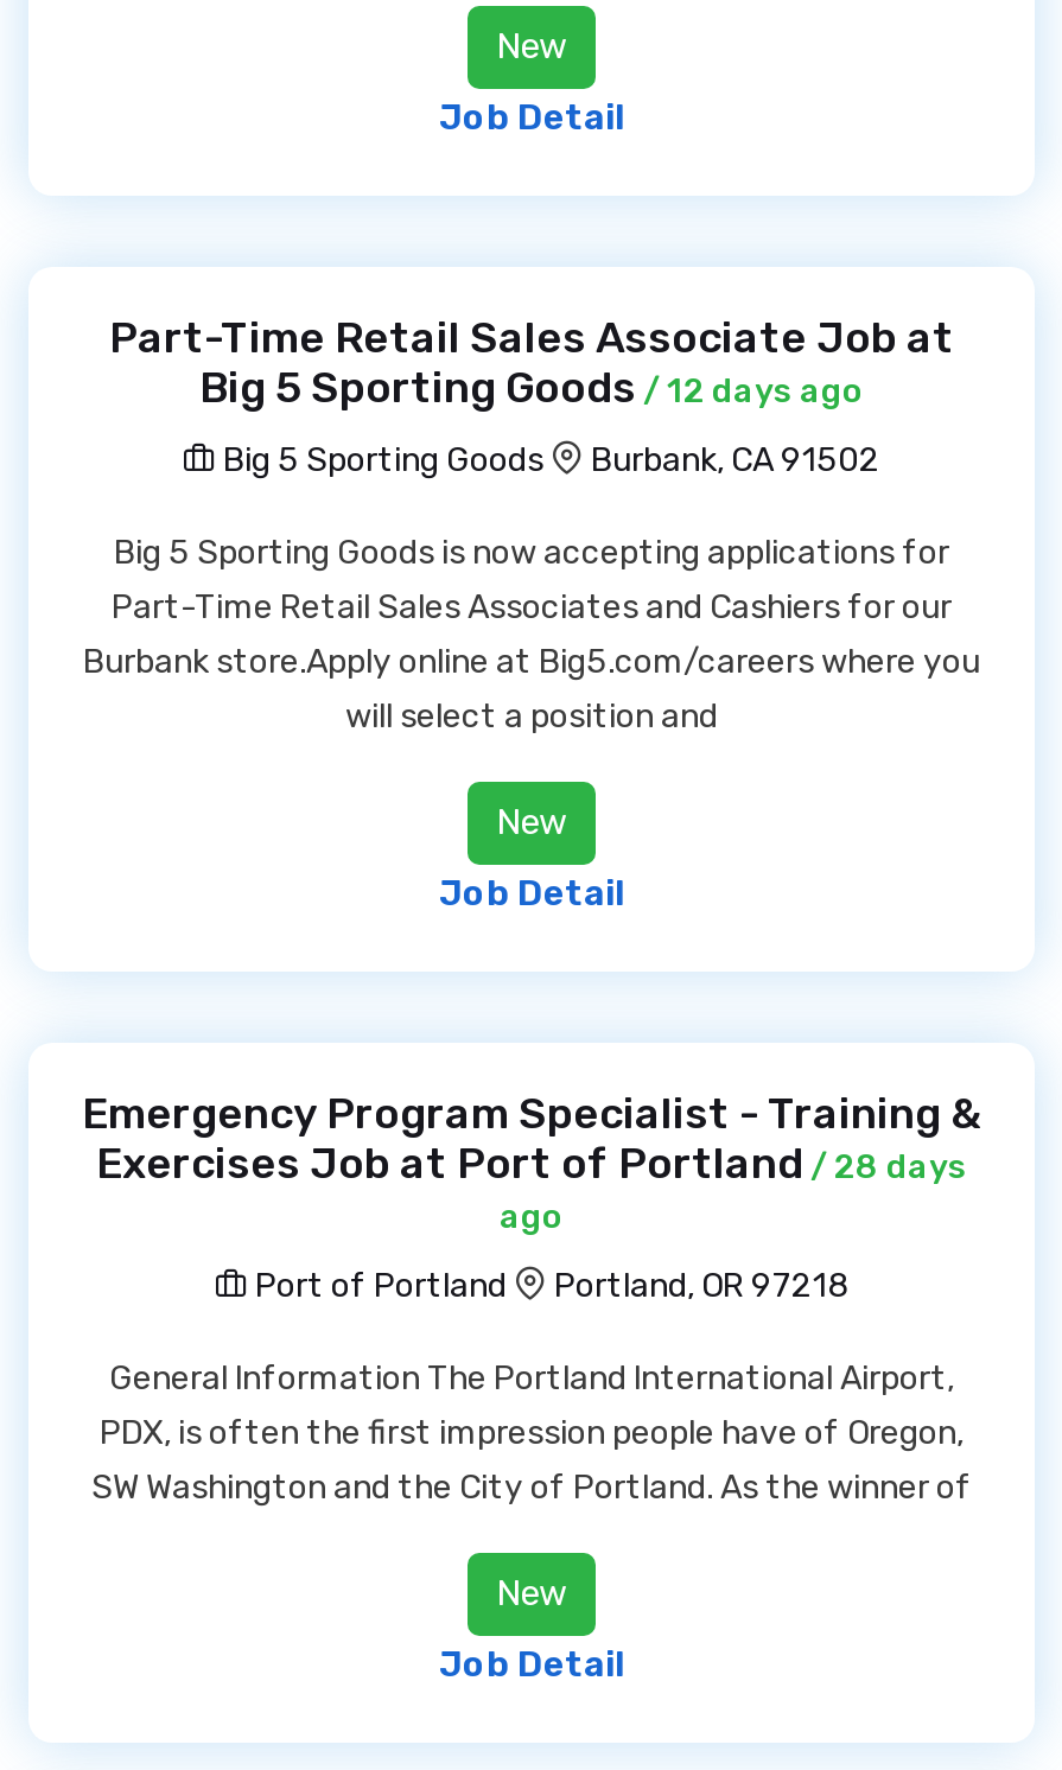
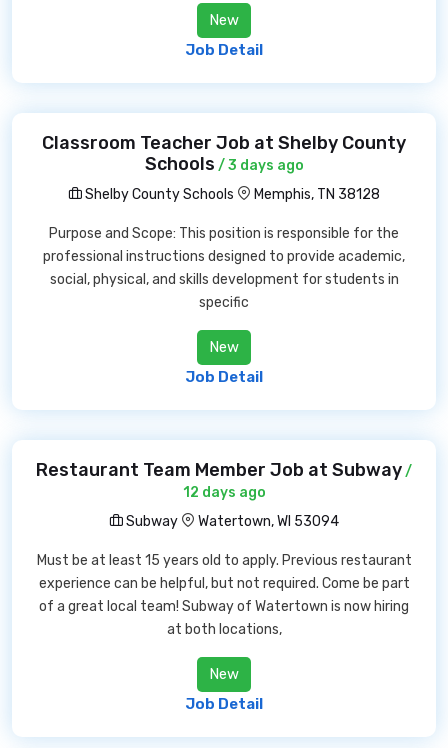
- Part-Time Retail Sales Associate Job at
- Big 5 Sporting Goods / 12 days ago
+ Classroom Teacher Job at Shelby County
+ Schools / 3 days ago

- Big 5 Sporting Goods
- Burbank, CA 91502
+ Shelby County Schools
+ Memphis, TN 38128

- Big 5 Sporting Goods is now accepting applications for
- Part-Time Retail Sales Associates and Cashiers for our
- Burbank store.Apply online at Big5.com/careers where you
- will select a position and
+ Purpose and Scope: This position is responsible for the
+ professional instructions designed to provide academic,
+ social, physical, and skills development for students in
+ specific

- Emergency Program Specialist - Training &
- Exercises Job at Port of Portland / 28 days
- ago
+ Restaurant Team Member Job at Subway /
+ 12 days ago

- Port of Portland
- Portland, OR 97218
+ Subway
+ Watertown, WI 53094

- General Information The Portland International Airport,
- PDX, is often the first impression people have of Oregon,
- SW Washington and the City of Portland. As the winner of
+ Must be at least 15 years old to apply. Previous restaurant
+ experience can be helpful, but not required. Come be part
+ of a great local team! Subway of Watertown is now hiring
+ at both locations,
